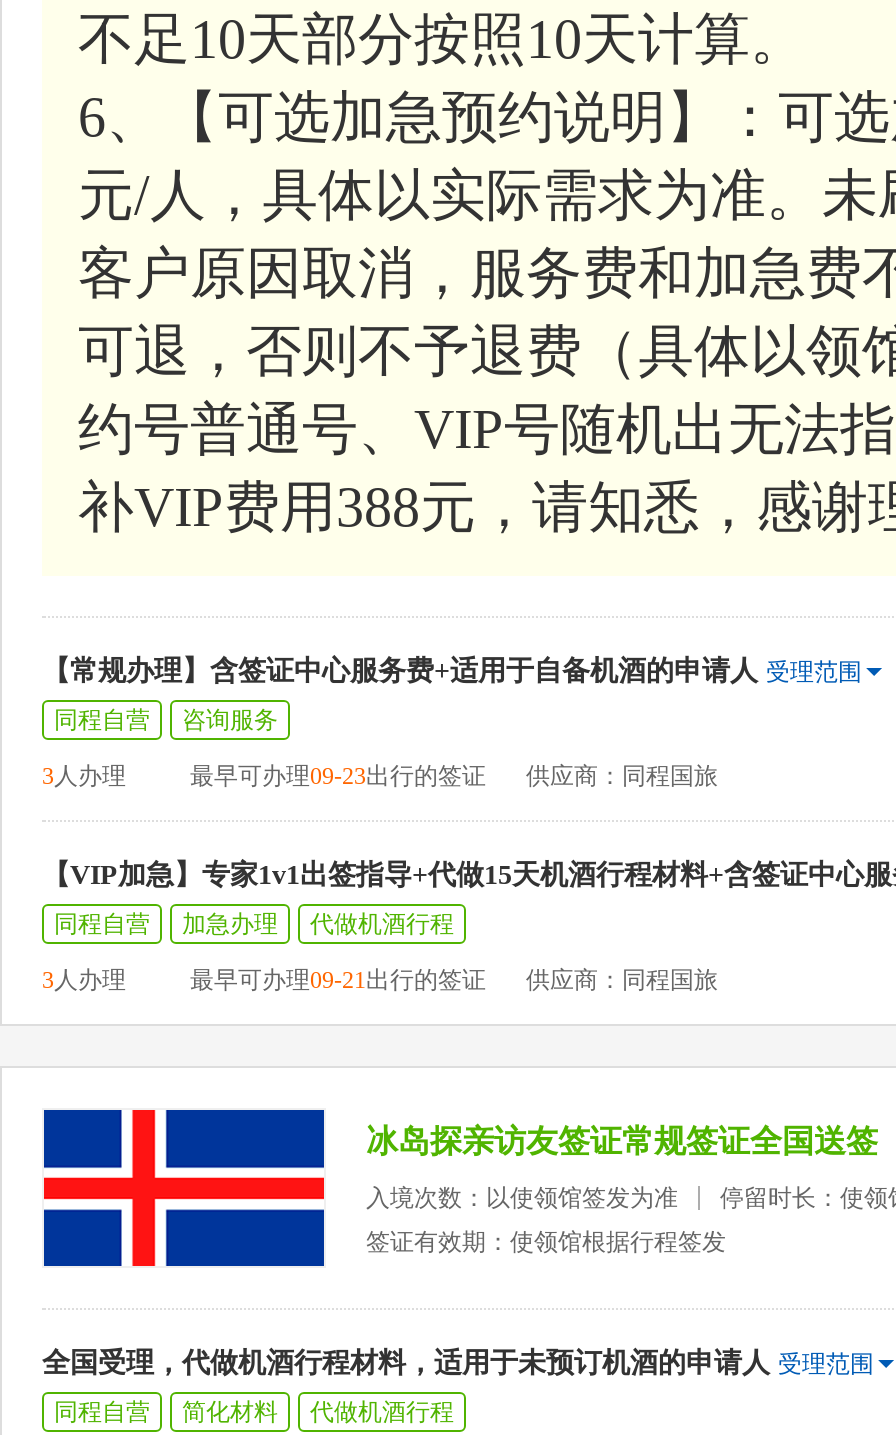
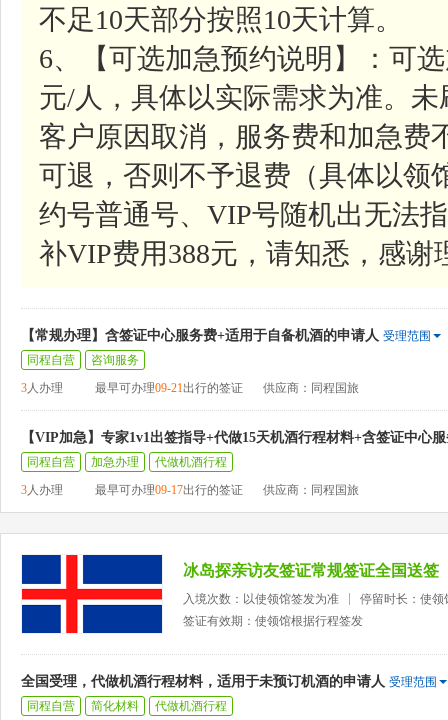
- 最早可办理09-23出行的签证

moved up: 最早可办理09-21出行的签证

+ 最早可办理09-17出行的签证
